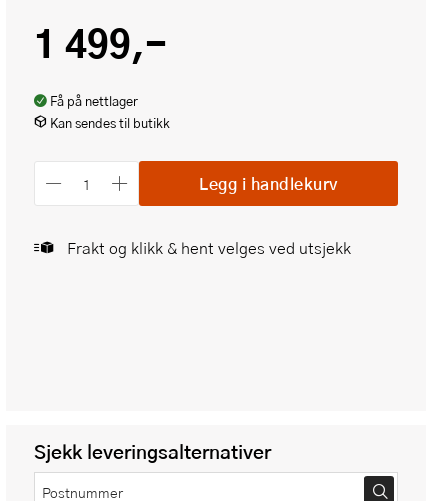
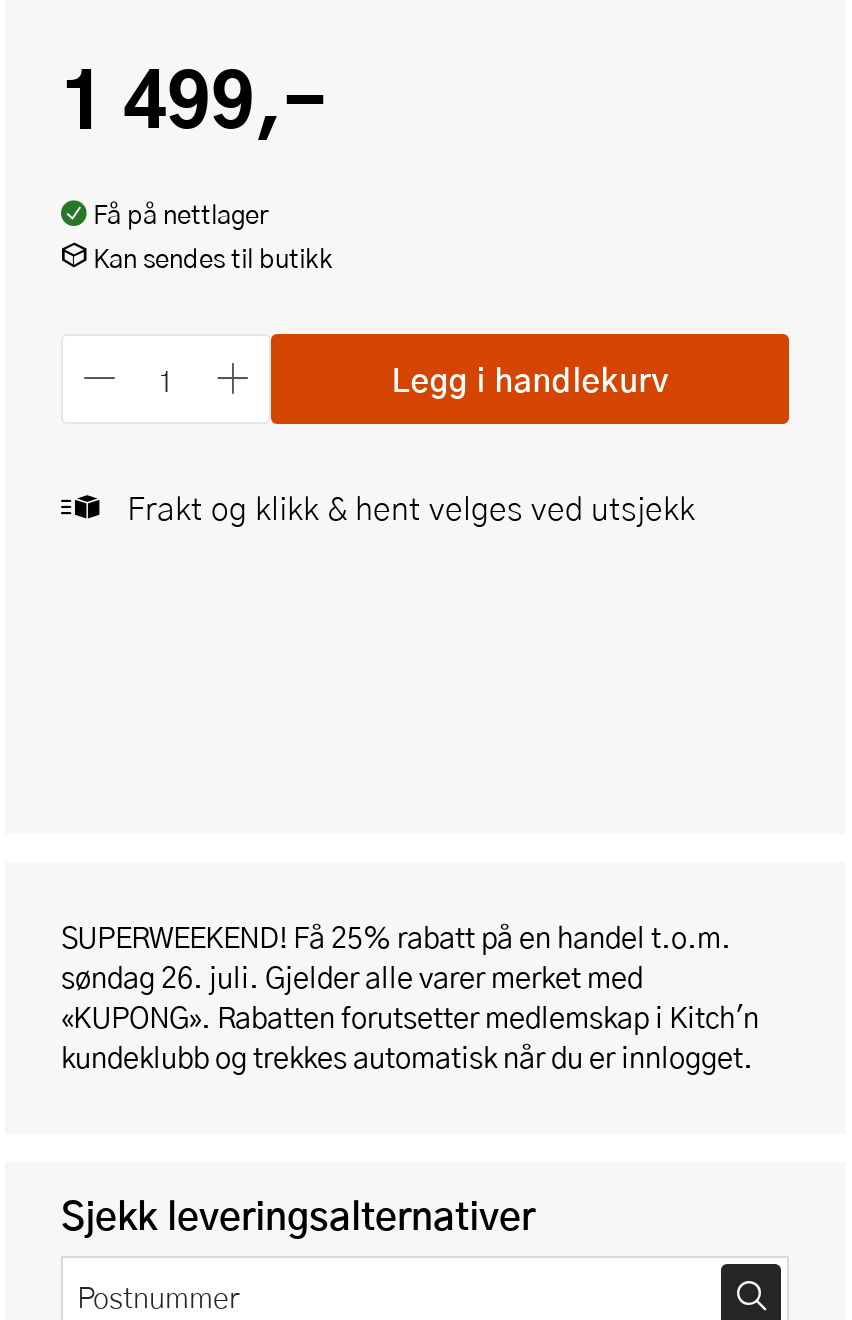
+ SUPERWEEKEND! Få 25% rabatt på en handel t.o.m.
+ søndag 26. juli. Gjelder alle varer merket med
+ «KUPONG». Rabatten forutsetter medlemskap i Kitch'n
+ kundeklubb og trekkes automatisk når du er innlogget.
